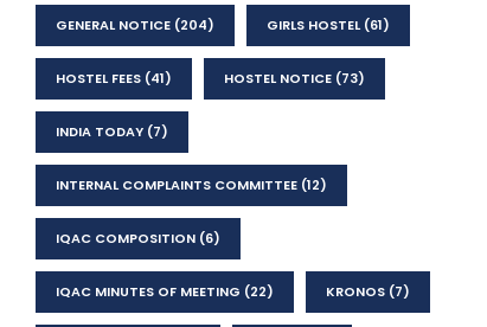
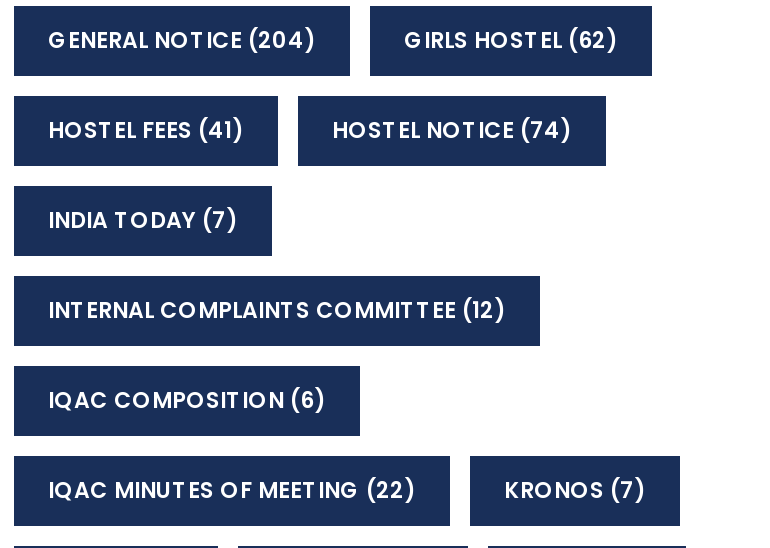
- GIRLS HOSTEL (61)
+ GIRLS HOSTEL (62)

- HOSTEL NOTICE (73)
+ HOSTEL NOTICE (74)
